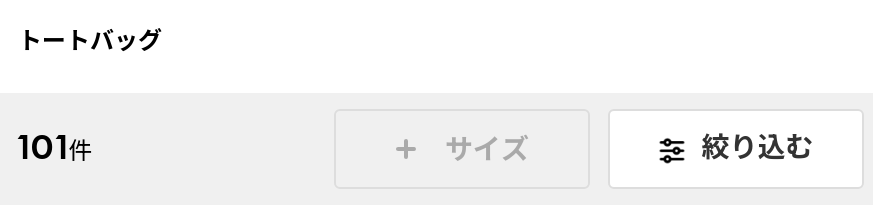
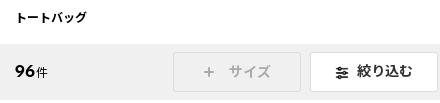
- 101件
+ 96件
